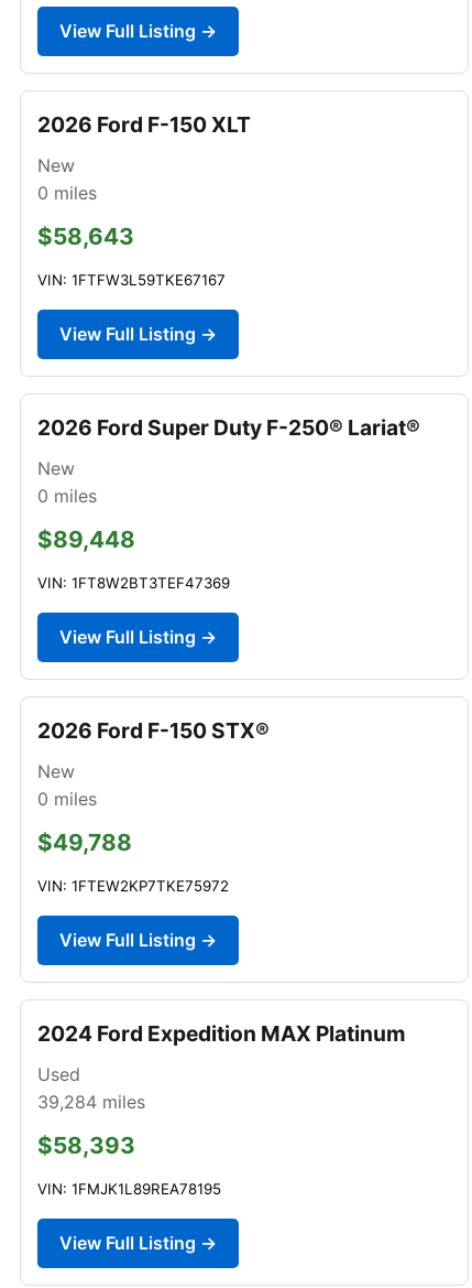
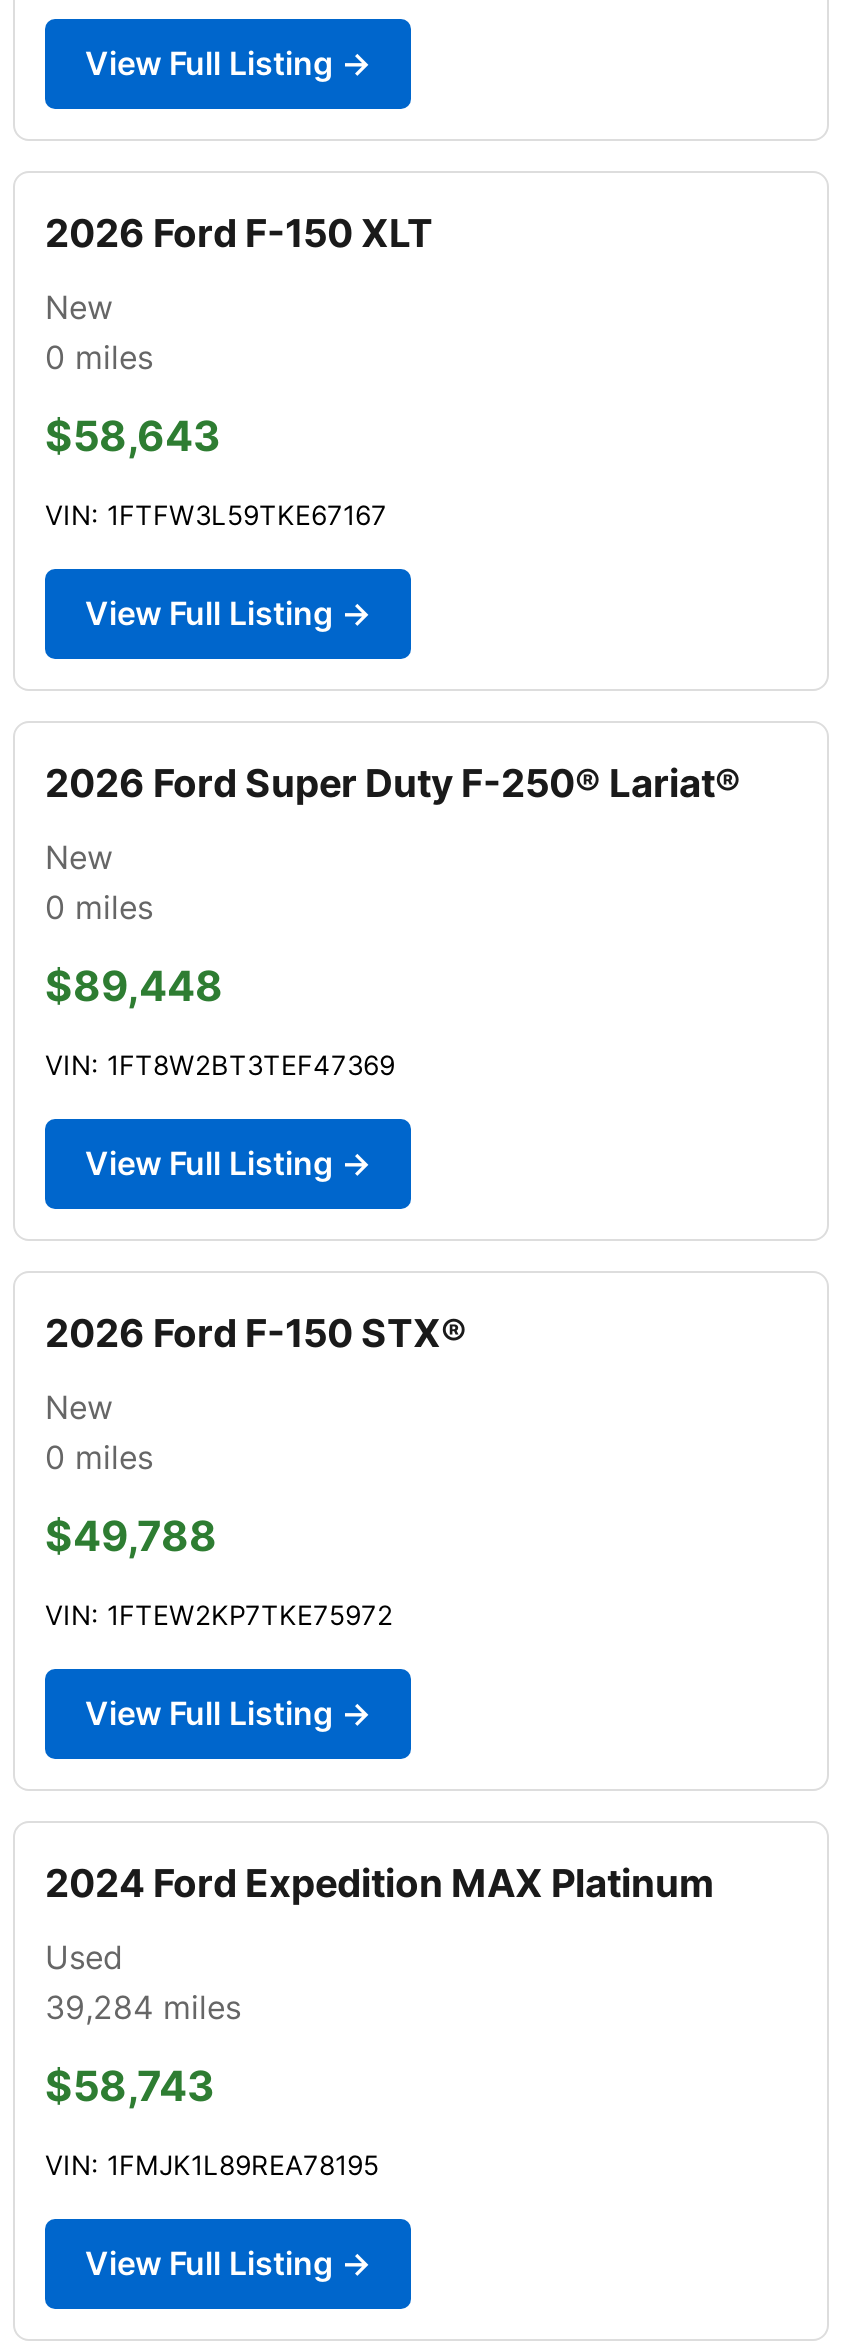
- $58,393
+ $58,743
